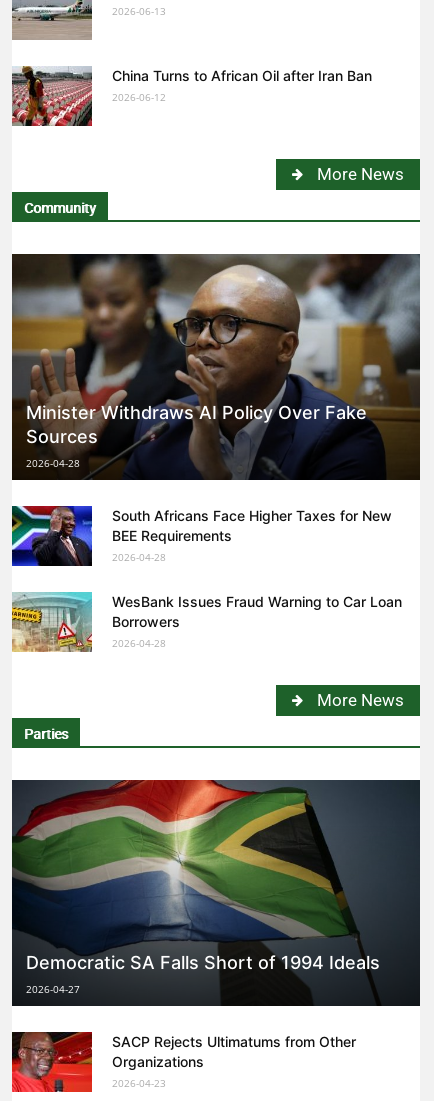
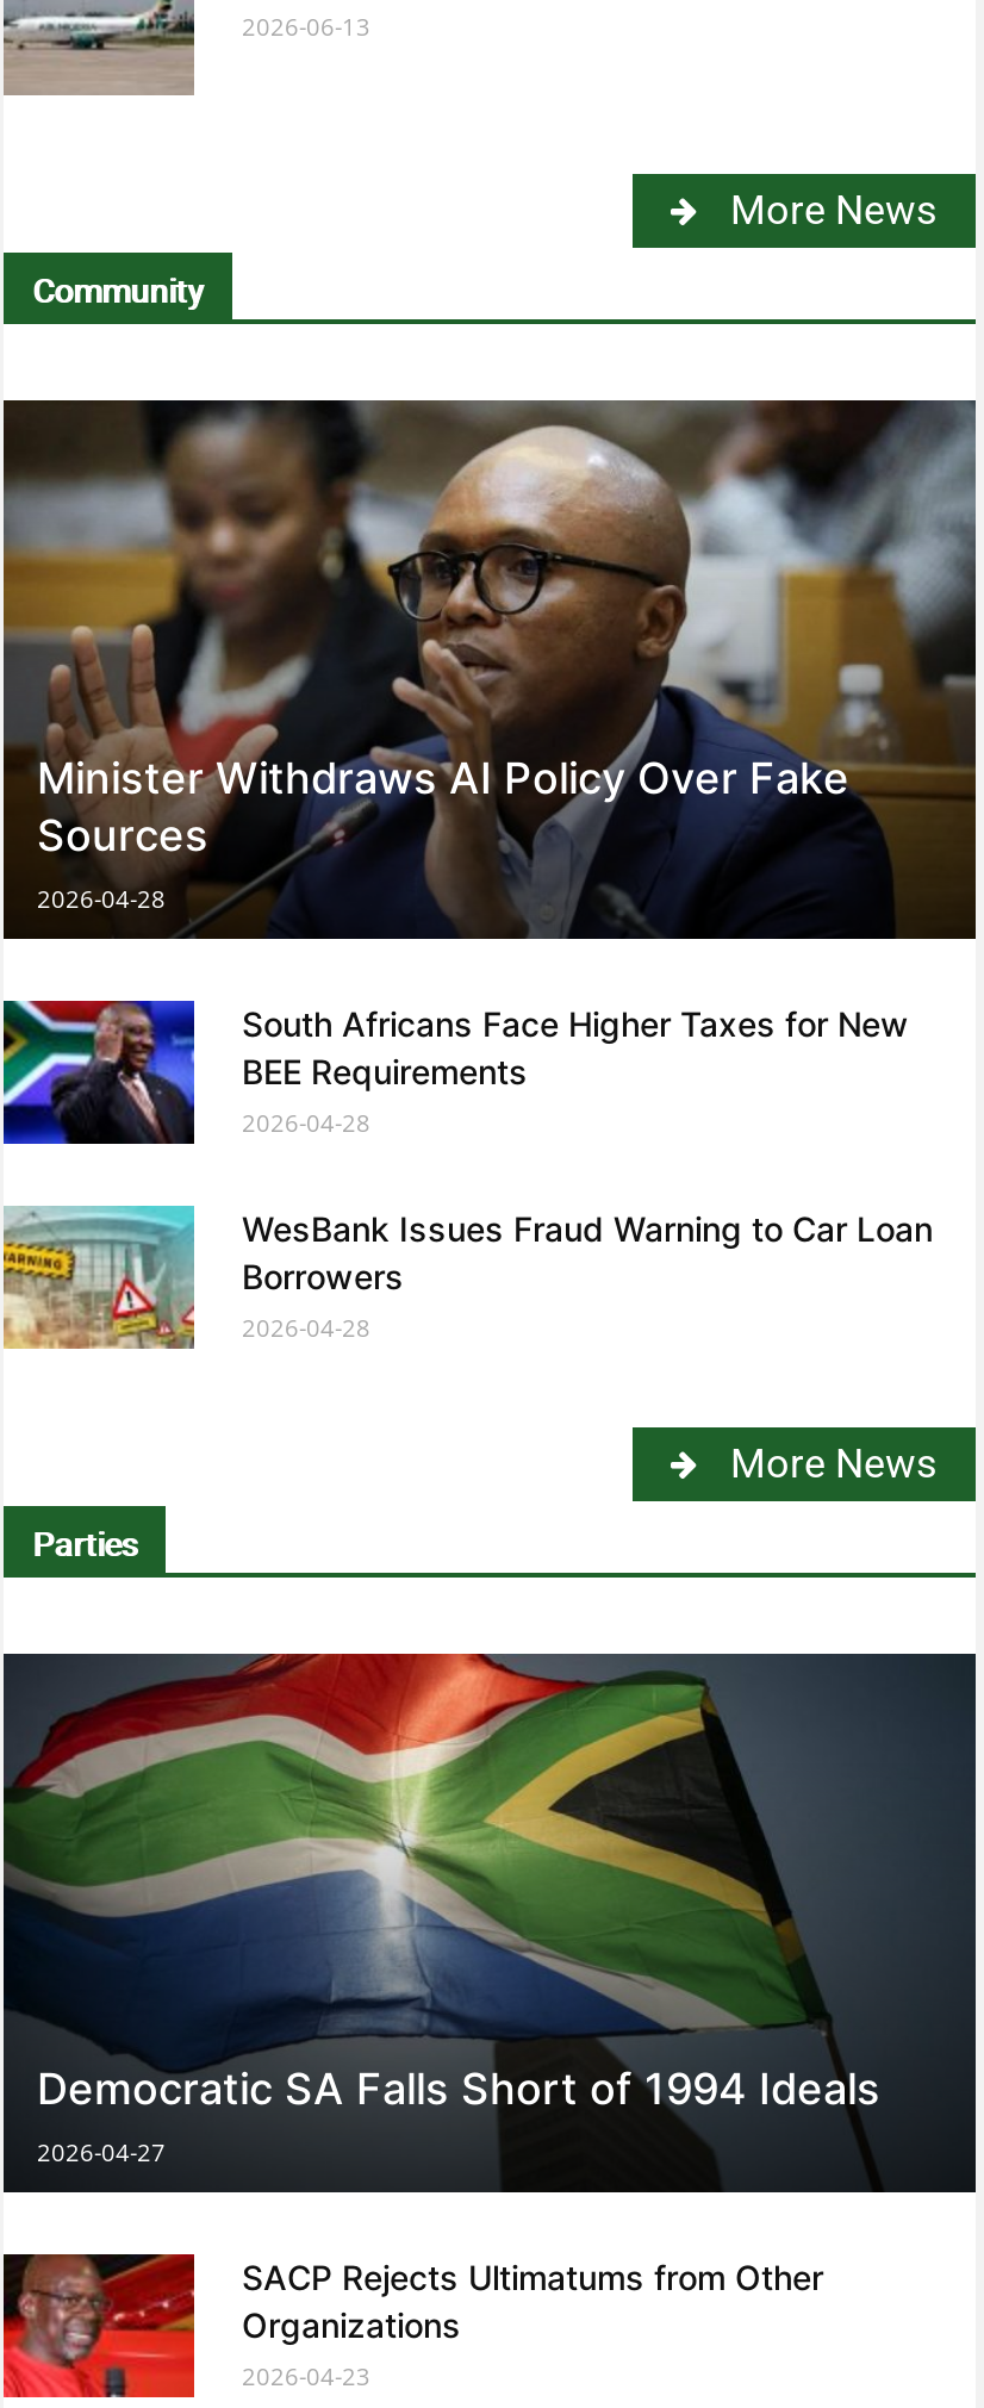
- [image]
- China Turns to African Oil after Iran Ban
- 2026-06-12
